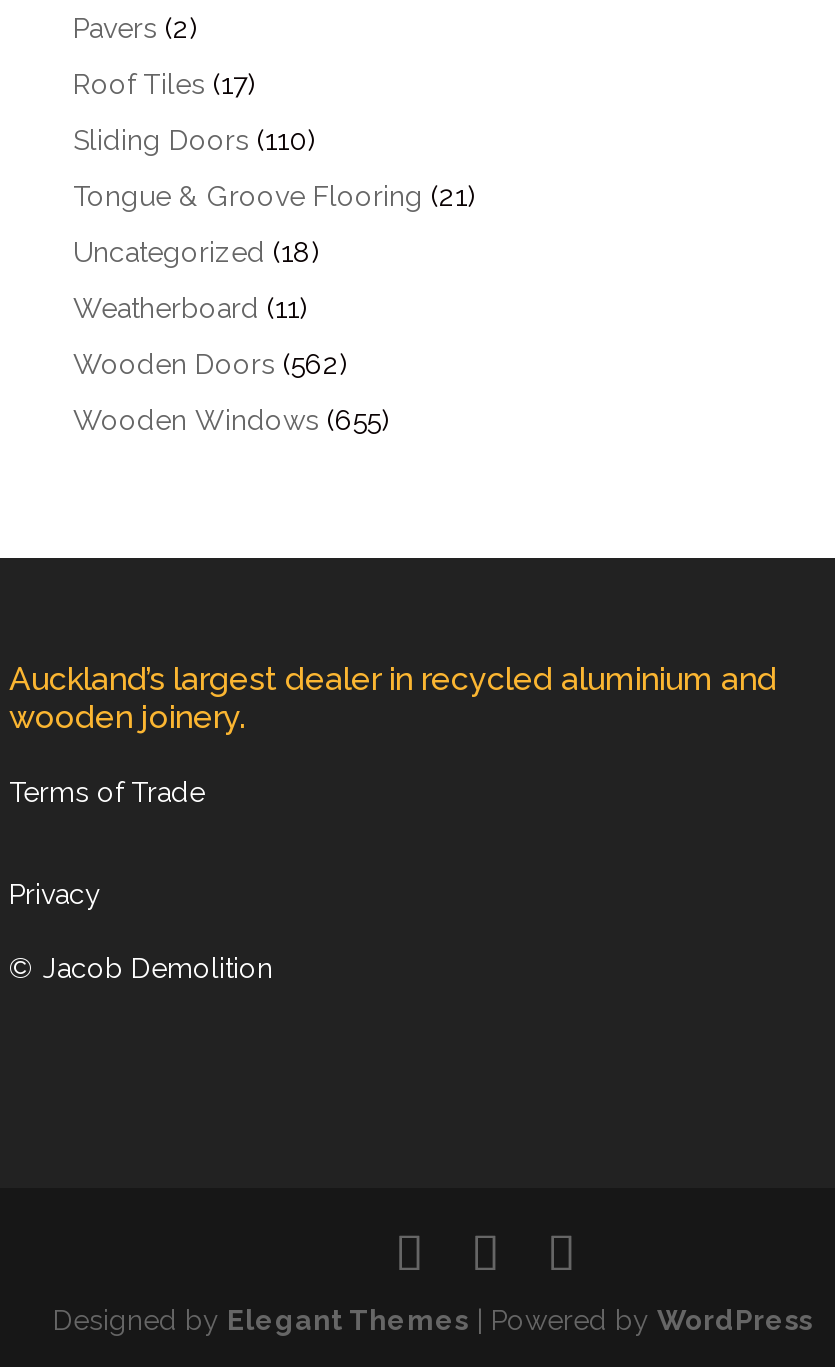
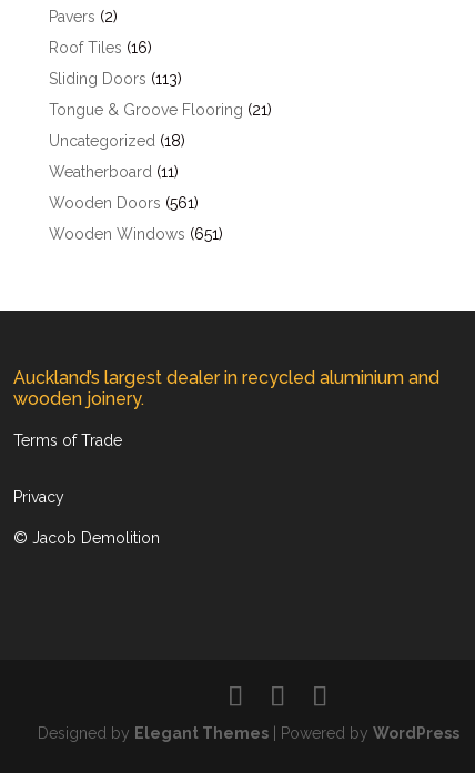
- Roof Tiles (17)
+ Roof Tiles (16)

- Sliding Doors (110)
+ Sliding Doors (113)

- Wooden Doors (562)
+ Wooden Doors (561)

- Wooden Windows (655)
+ Wooden Windows (651)
